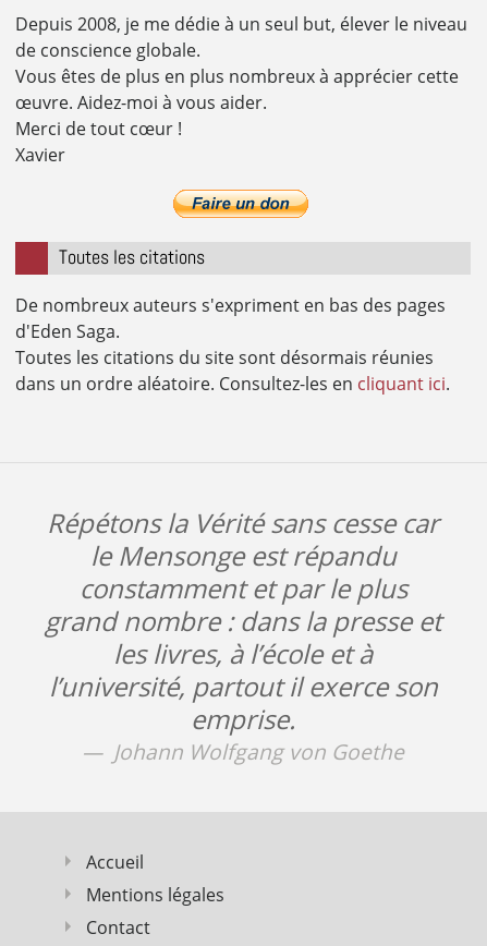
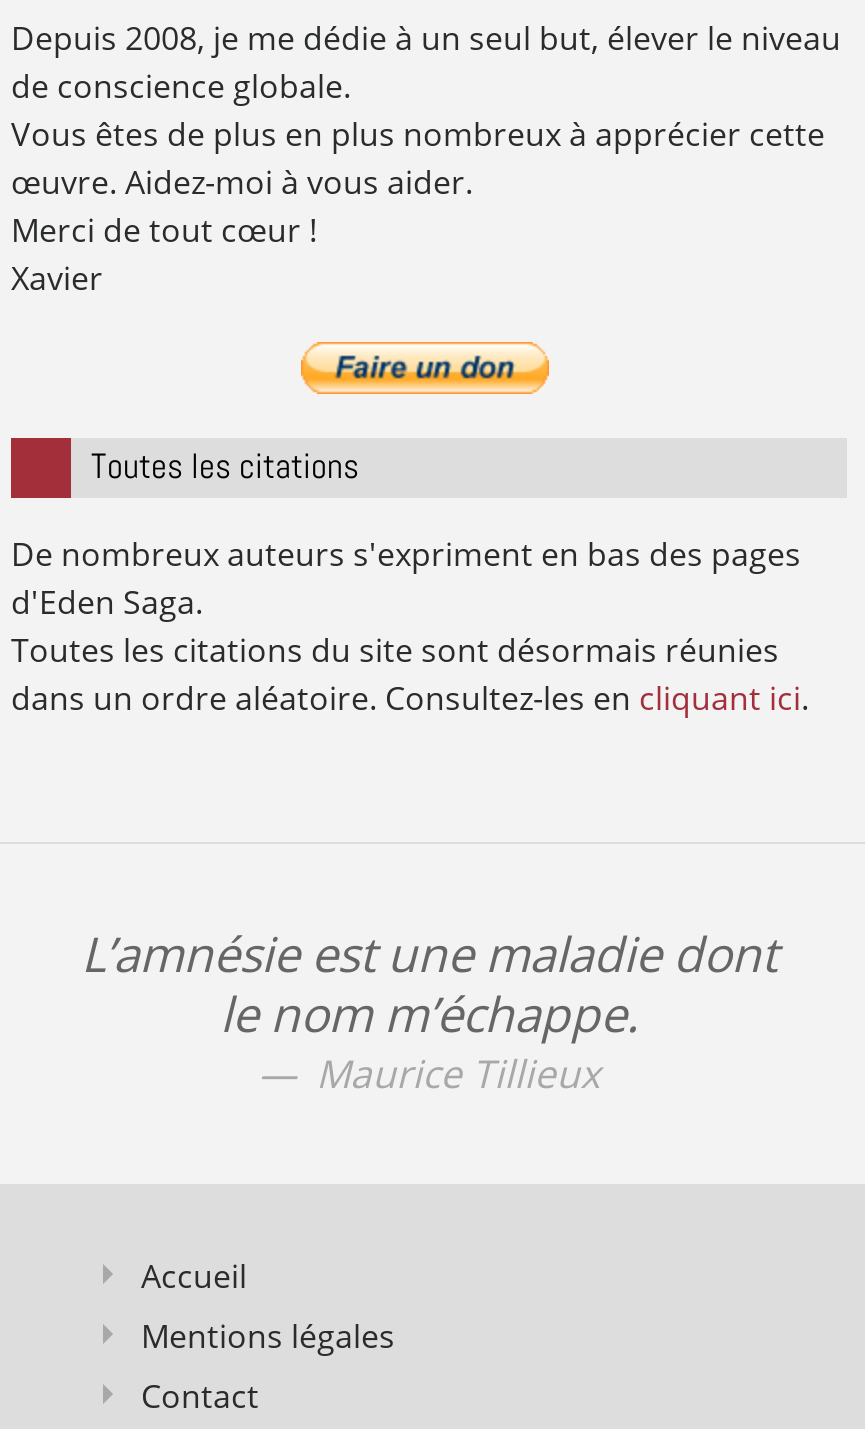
- Répétons la Vérité sans cesse car
- le Mensonge est répandu
- constamment et par le plus
- grand nombre : dans la presse et
- les livres, à l’école et à
- l’université, partout il exerce son
- emprise.
- Johann Wolfgang von Goethe
+ L’amnésie est une maladie dont
+ le nom m’échappe.
+ Maurice Tillieux
